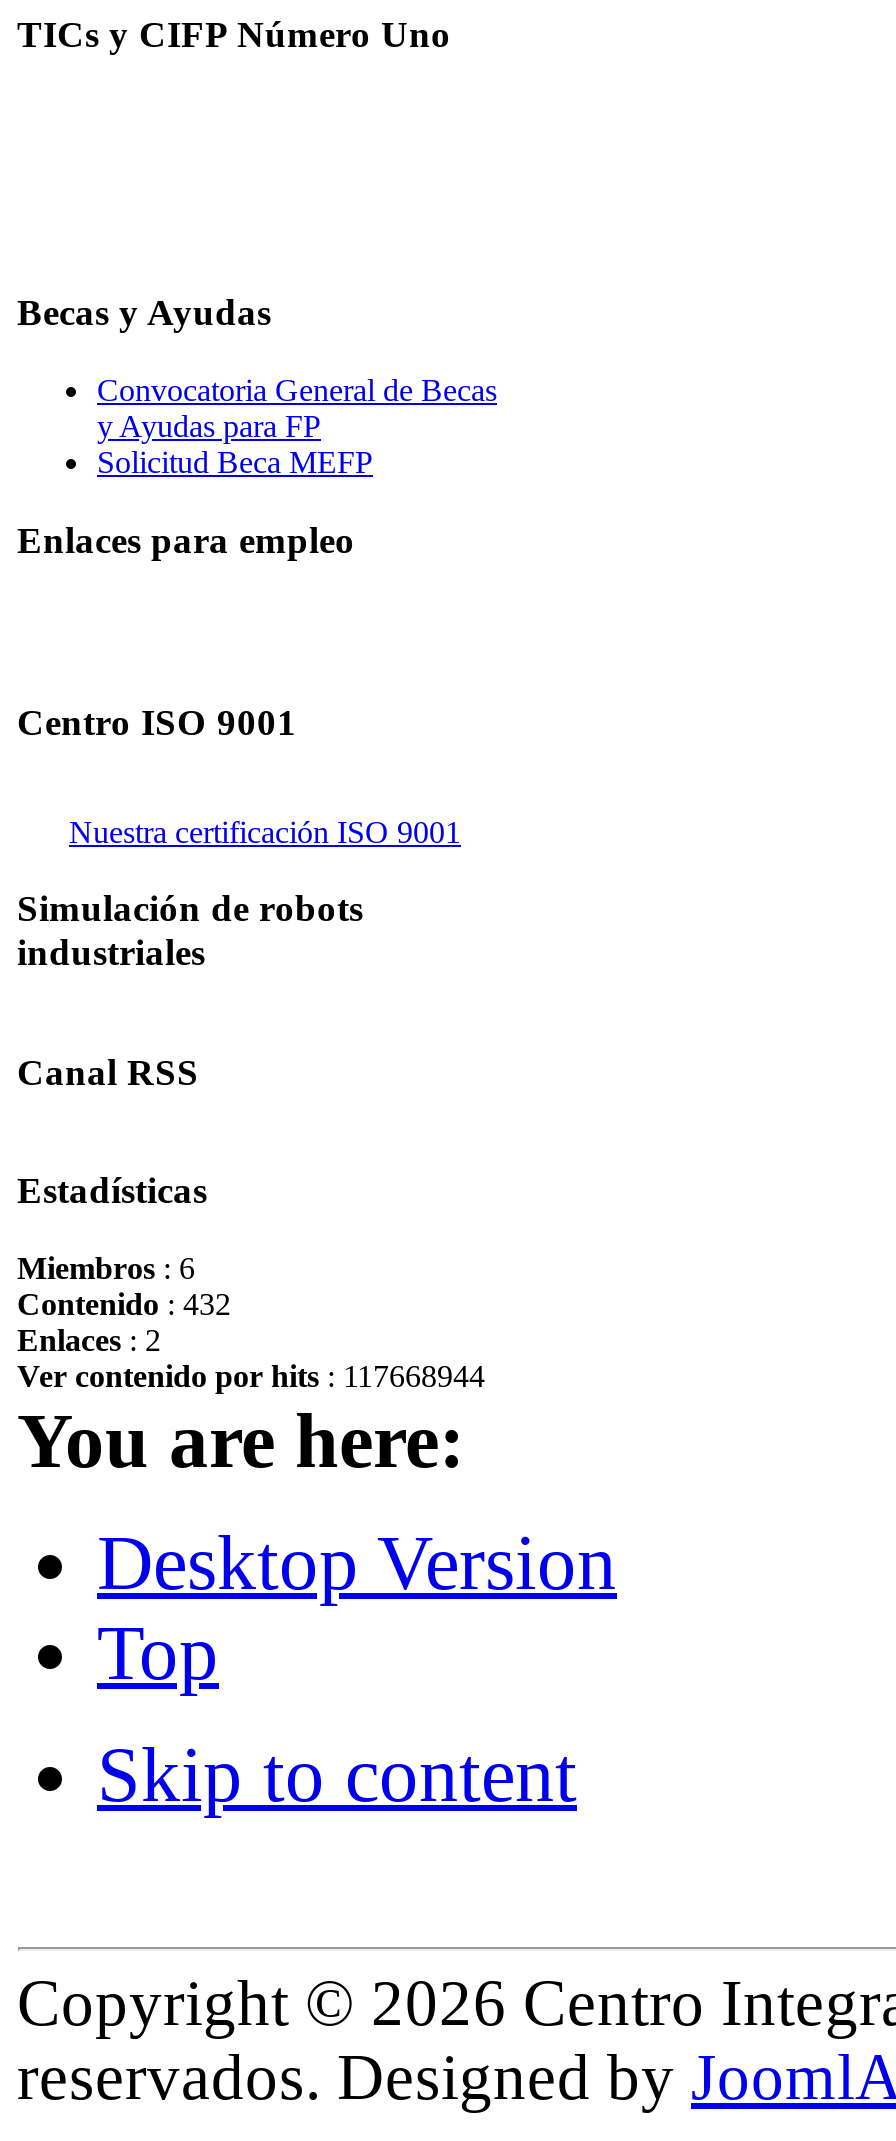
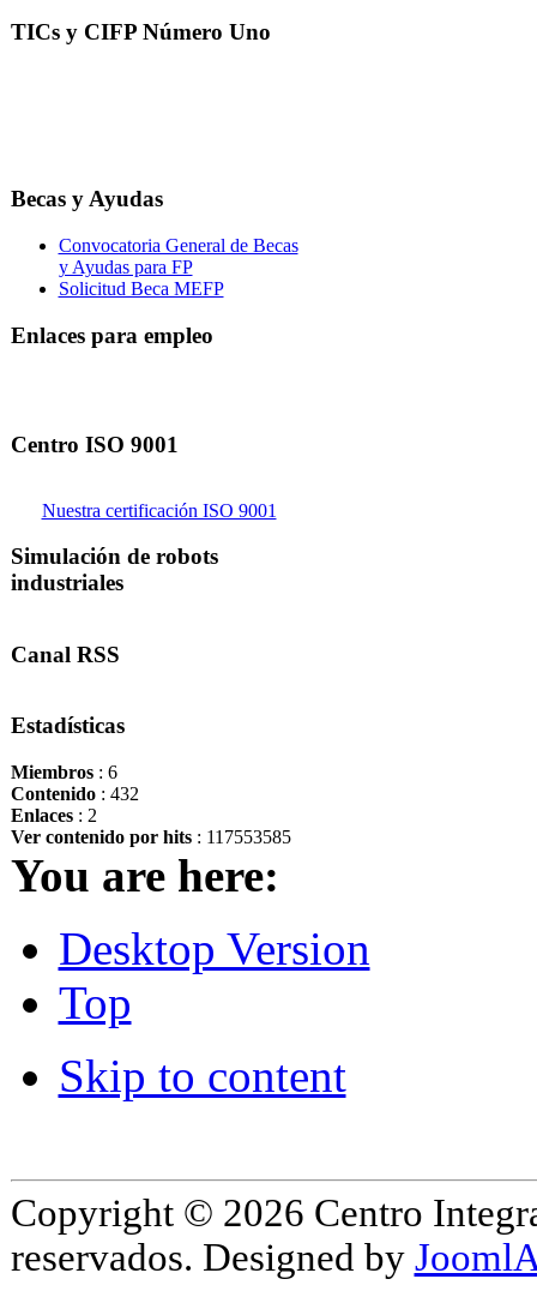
- Ver contenido por hits: 117668944
+ Ver contenido por hits: 117553585
